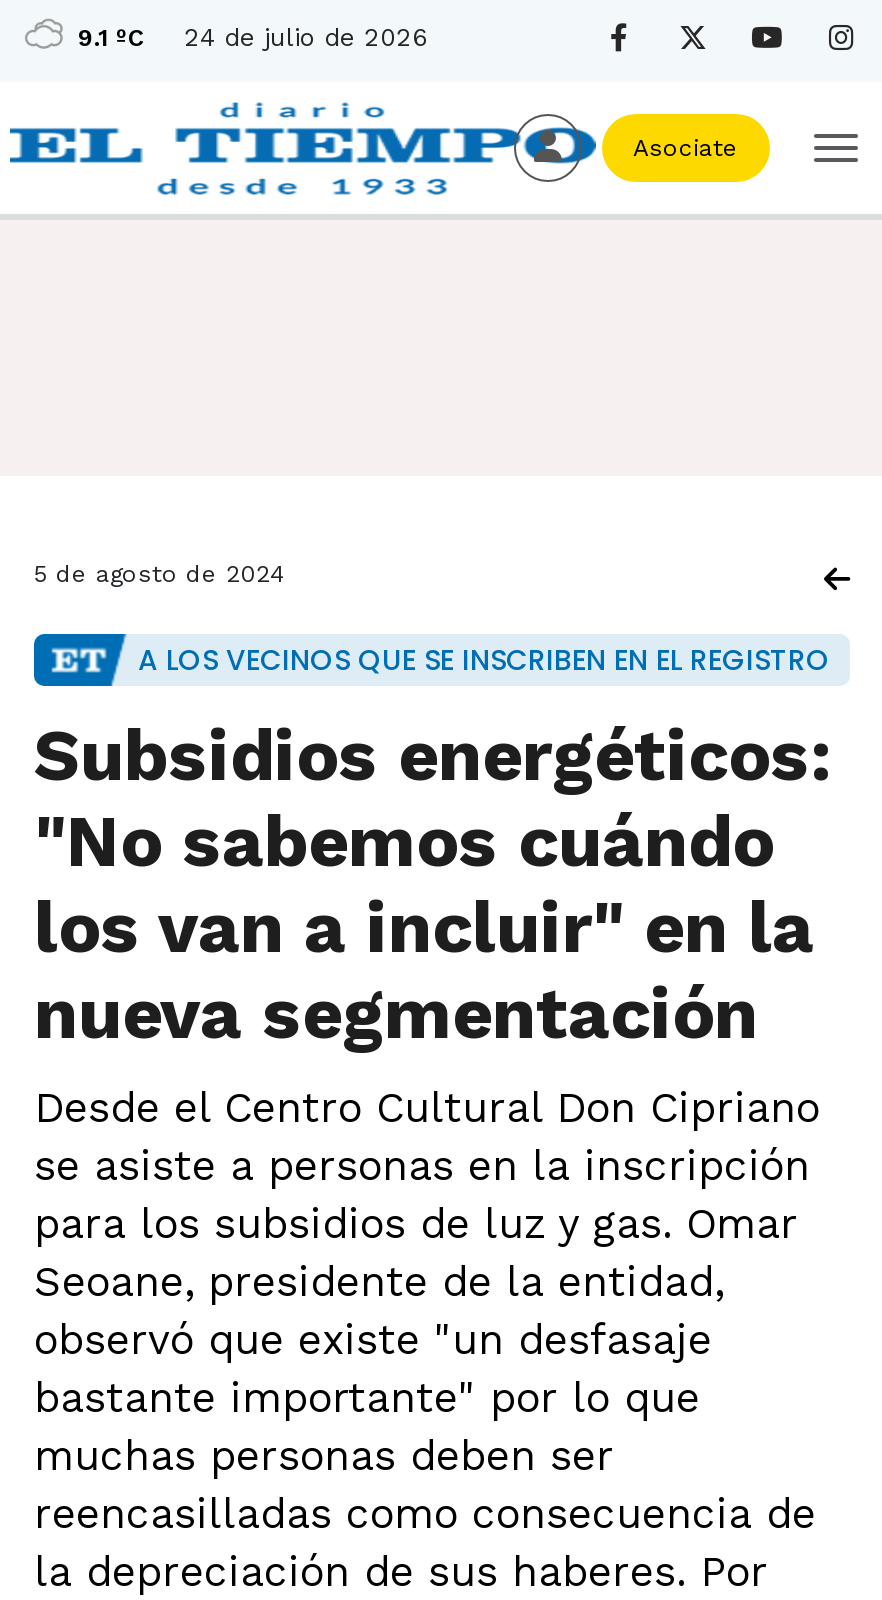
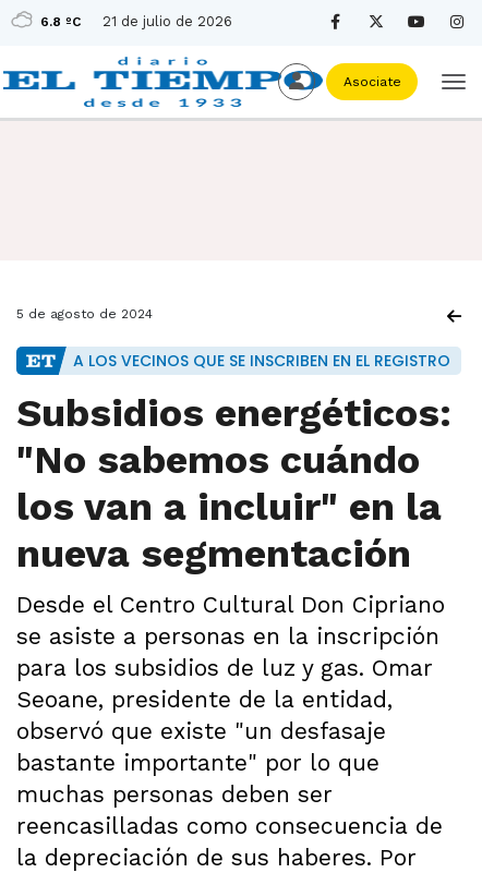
- 9.1 ºC
+ 6.8 ºC

- 24 de julio de 2026
+ 21 de julio de 2026
